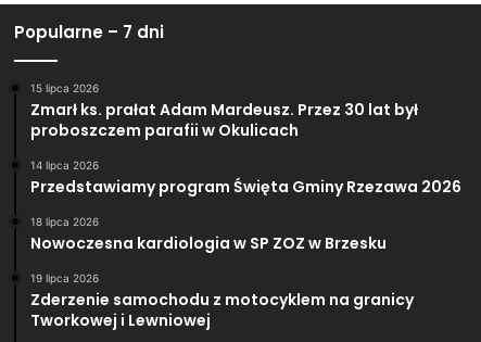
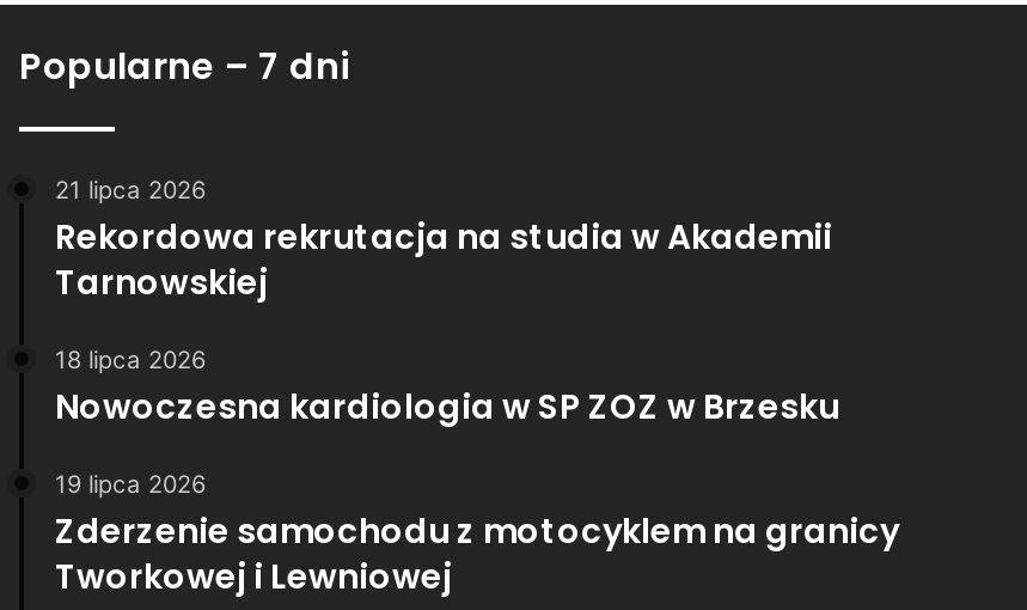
- 15 lipca 2026
- Zmarł ks. prałat Adam Mardeusz. Przez 30 lat był
- proboszczem parafii w Okulicach
- 14 lipca 2026
- Przedstawiamy program Święta Gminy Rzezawa 2026
+ 21 lipca 2026
+ Rekordowa rekrutacja na studia w Akademii
+ Tarnowskiej
